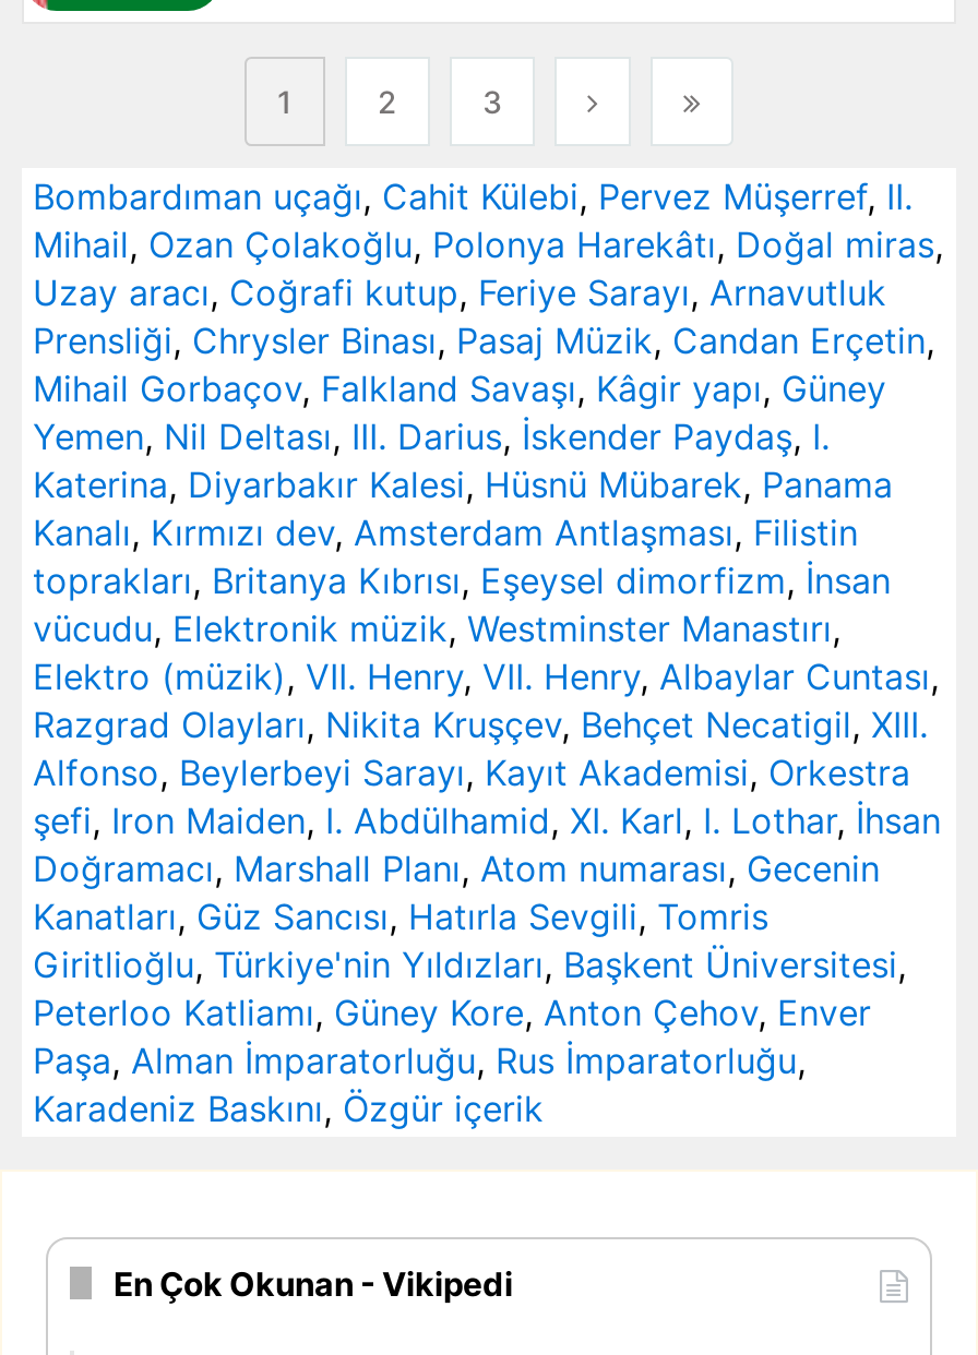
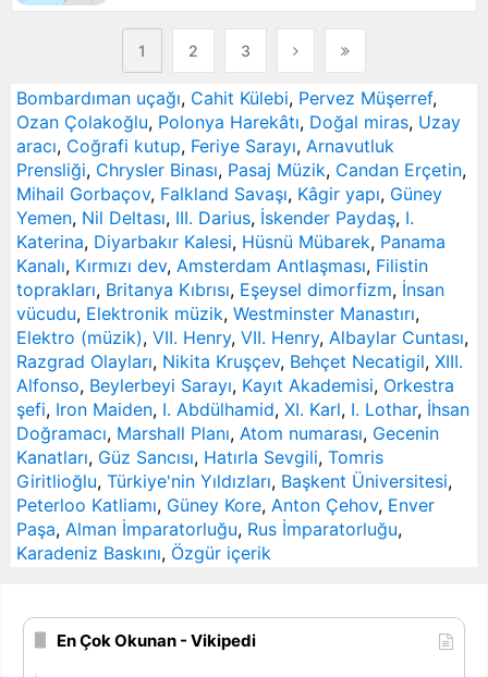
- Bombardıman uçağı, Cahit Külebi, Pervez Müşerref, II.
- Mihail, Ozan Çolakoğlu, Polonya Harekâtı, Doğal miras,
- Uzay aracı, Coğrafi kutup, Feriye Sarayı, Arnavutluk
+ Bombardıman uçağı, Cahit Külebi, Pervez Müşerref,
+ Ozan Çolakoğlu, Polonya Harekâtı, Doğal miras, Uzay
+ aracı, Coğrafi kutup, Feriye Sarayı, Arnavutluk
